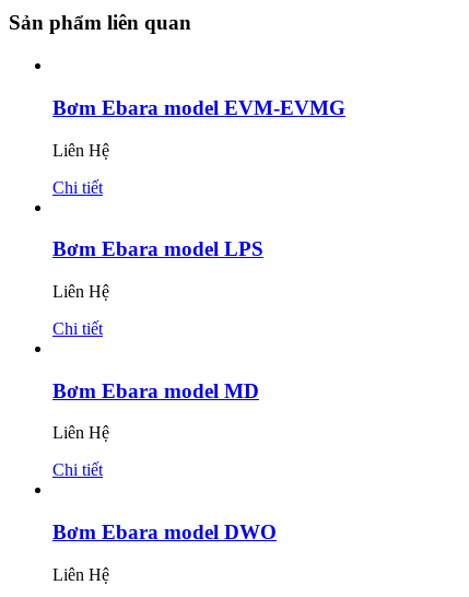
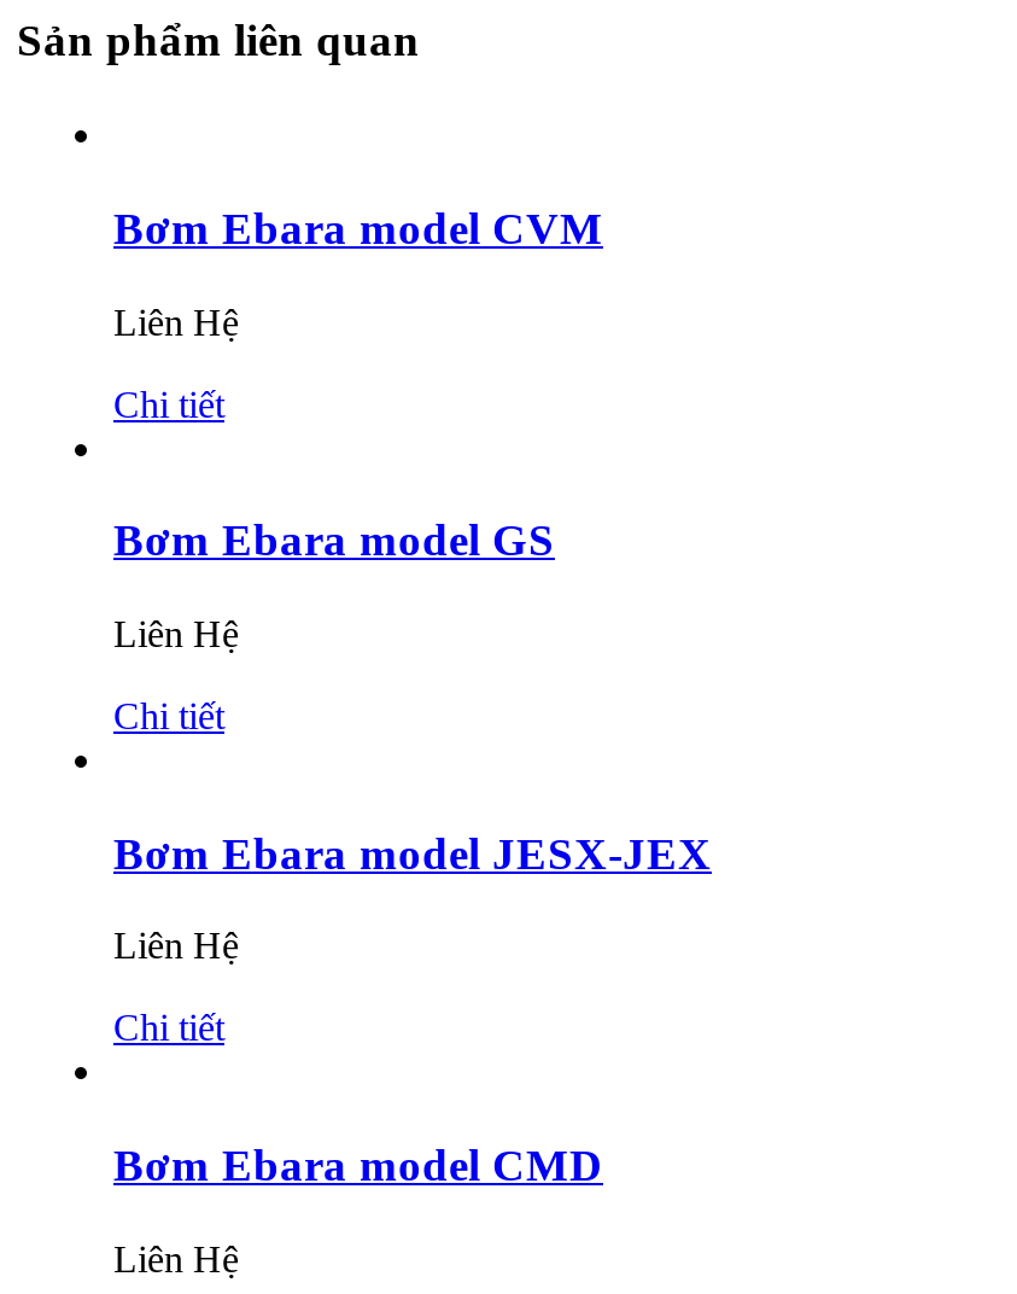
- Bơm Ebara model EVM-EVMG
+ Bơm Ebara model CVM

- Bơm Ebara model LPS
+ Bơm Ebara model GS

- Bơm Ebara model MD
+ Bơm Ebara model JESX-JEX

- Bơm Ebara model DWO
+ Bơm Ebara model CMD
